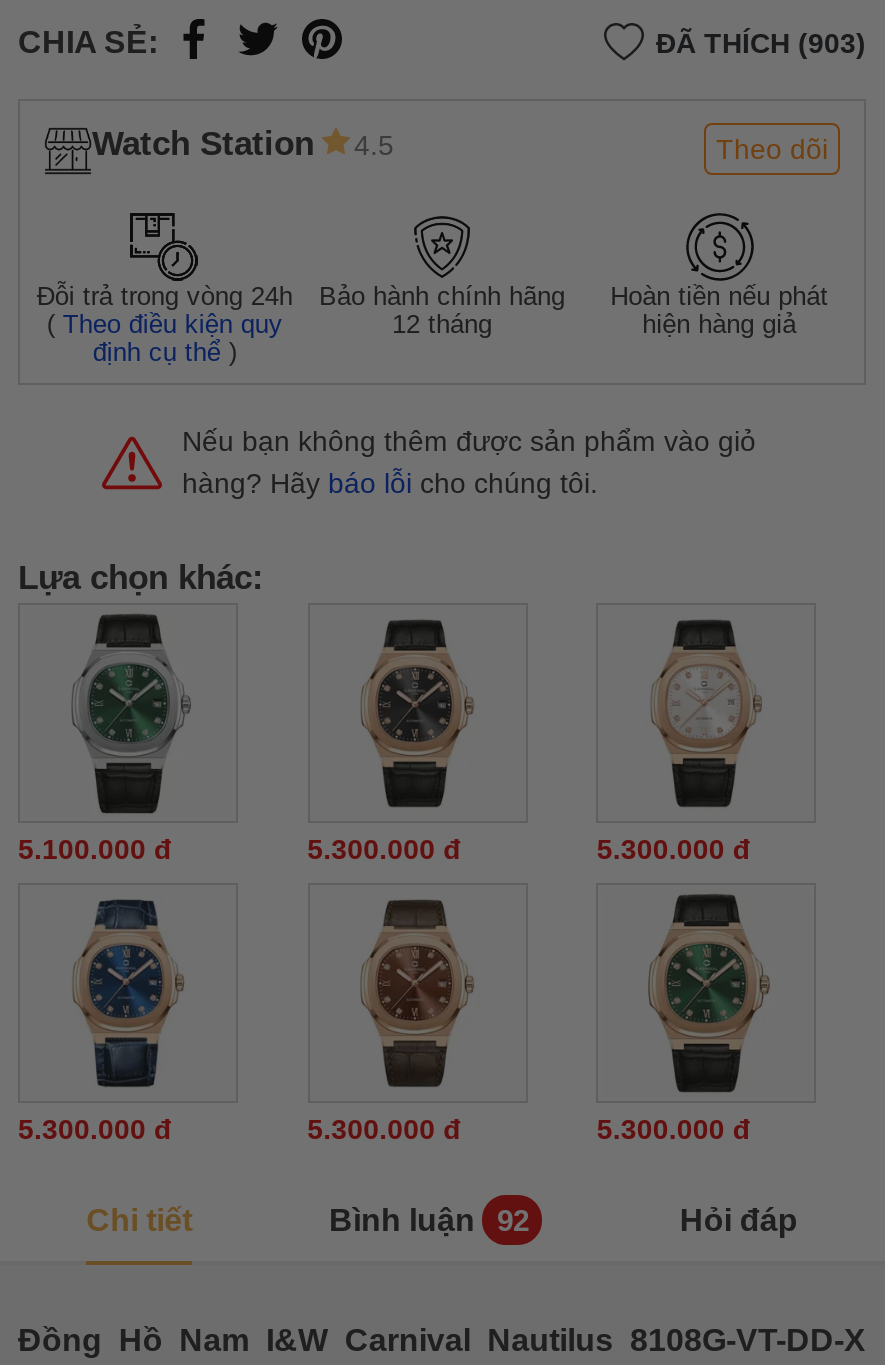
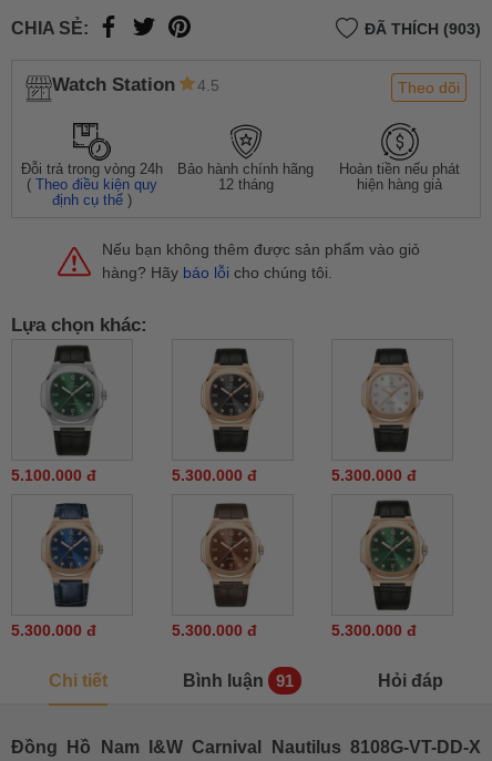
- Bình luận 92
+ Bình luận 91
